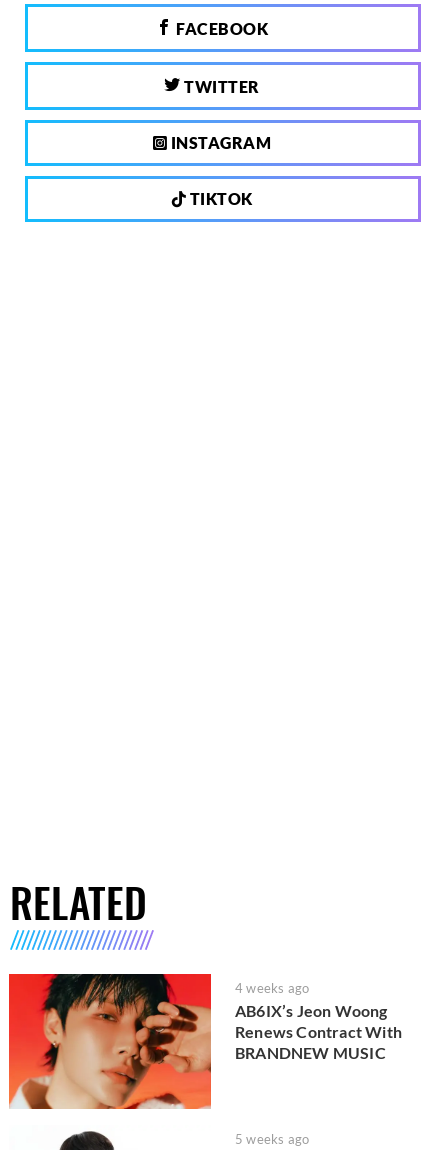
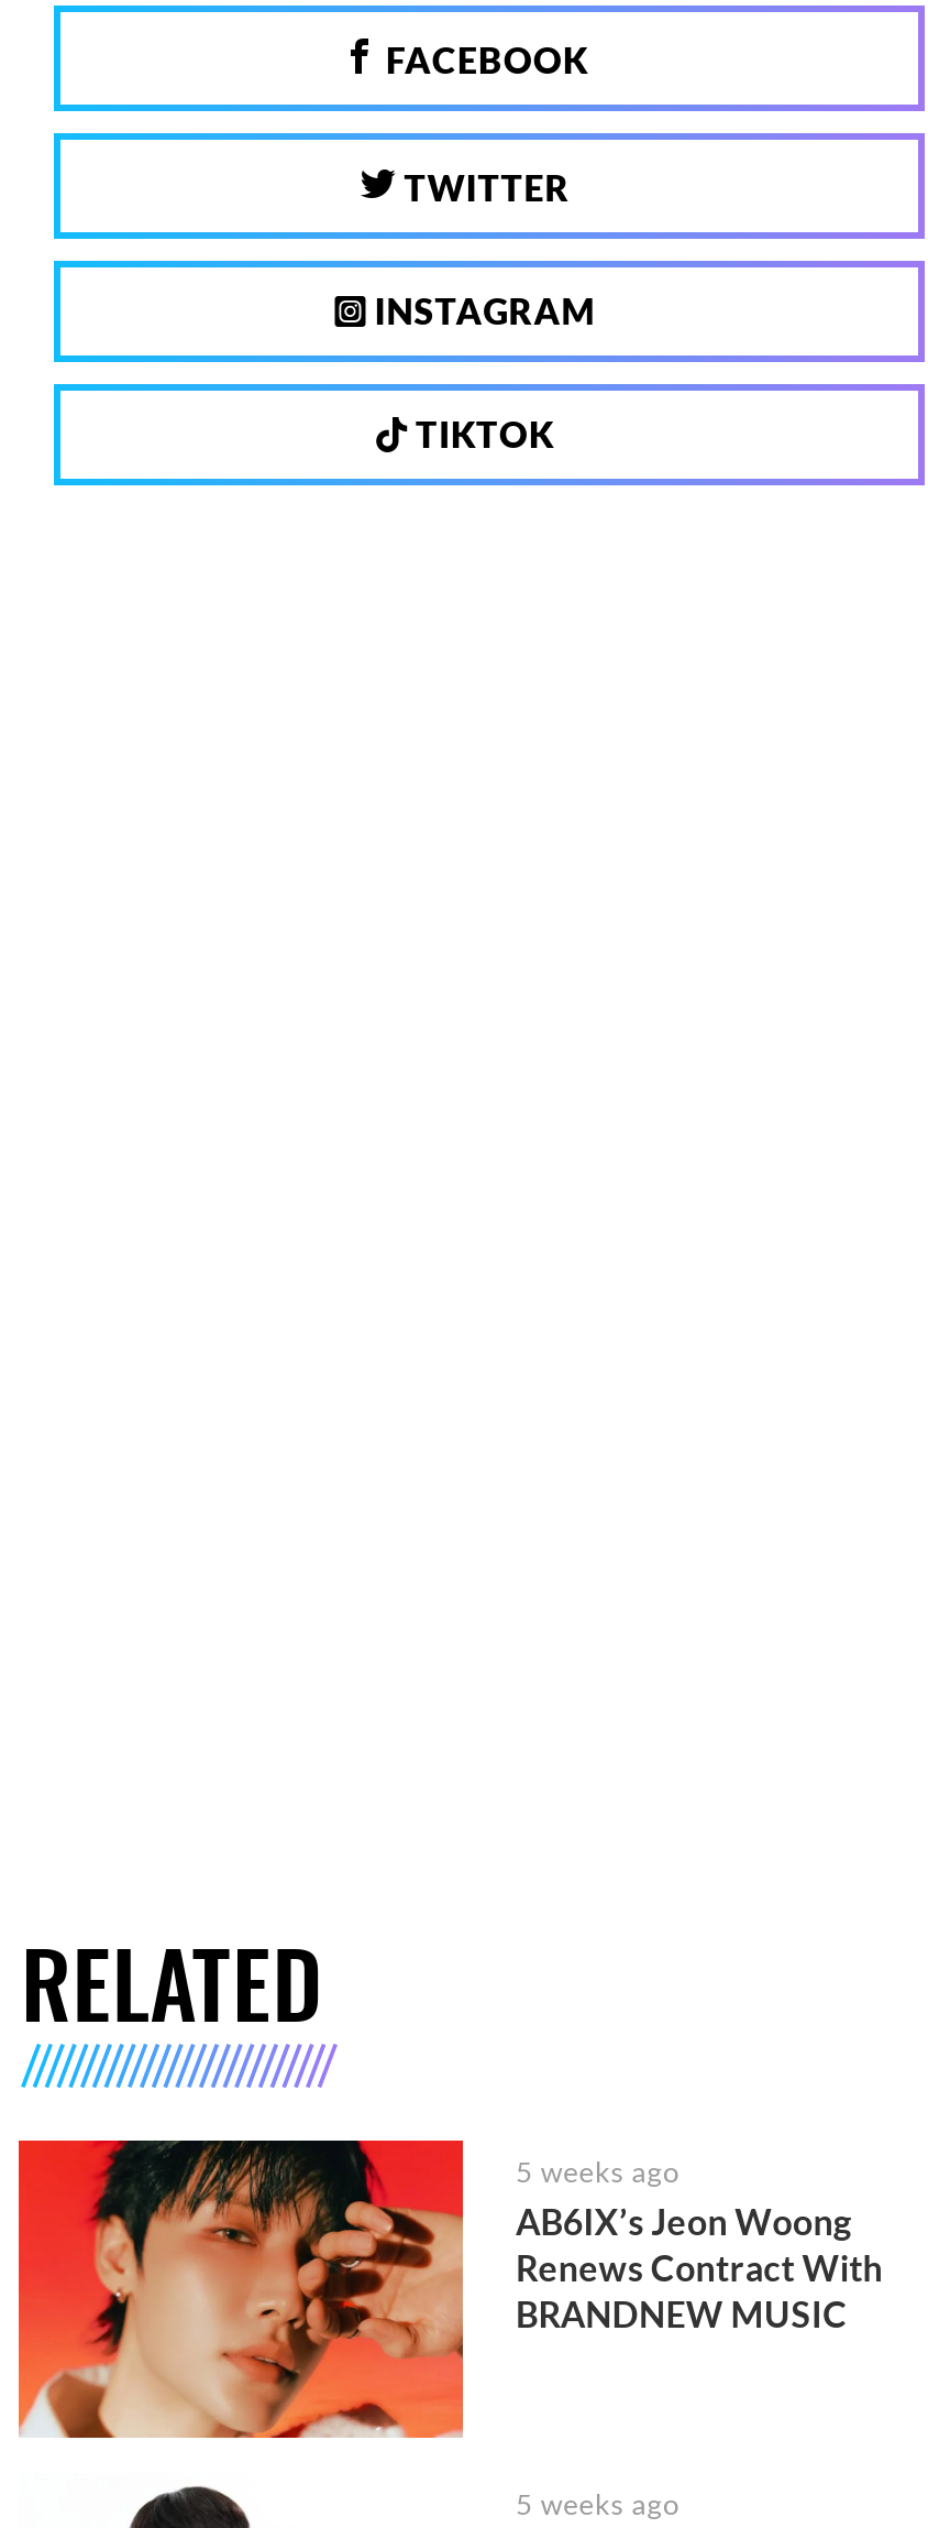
- 4 weeks ago
+ 5 weeks ago
